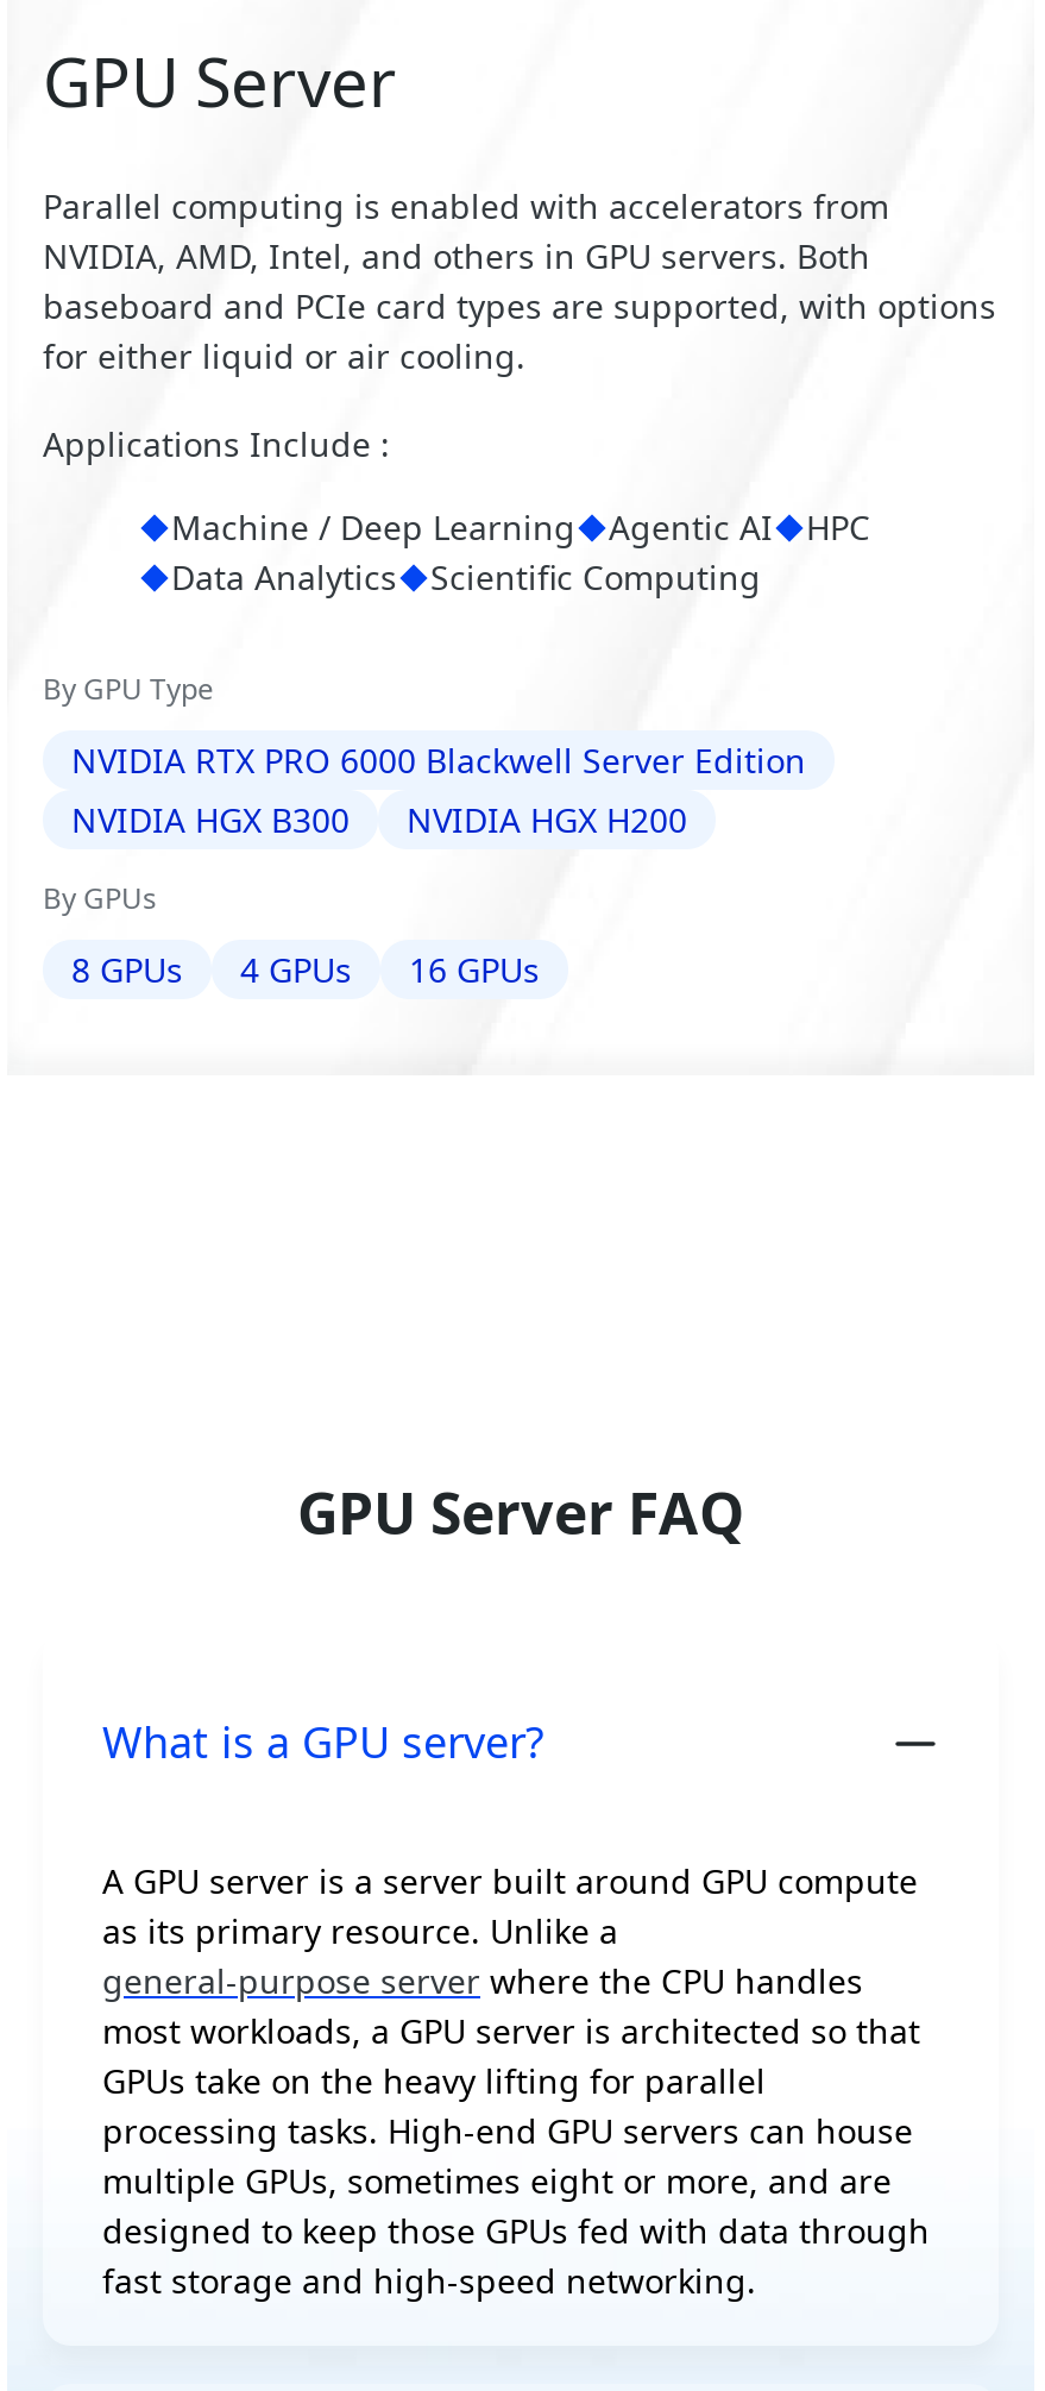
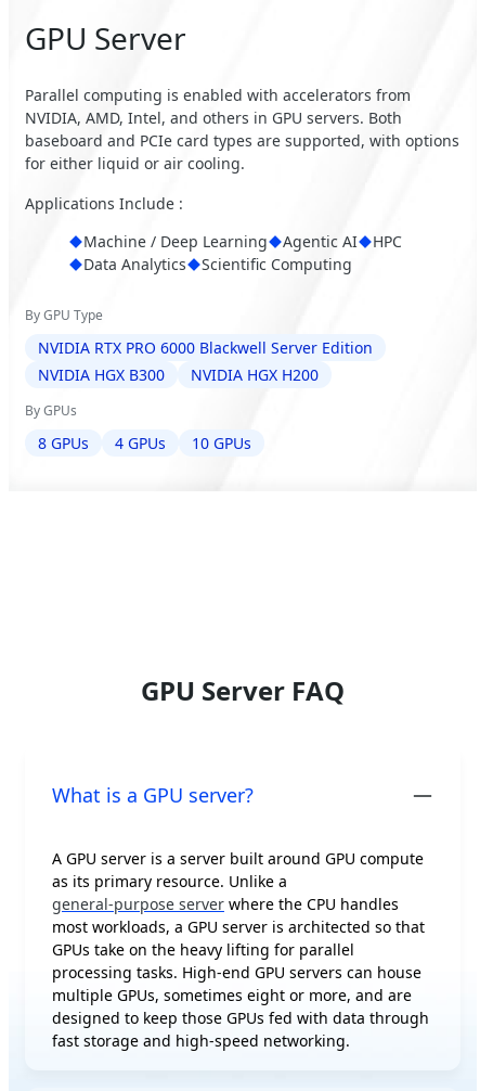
- 8 GPUs 4 GPUs 16 GPUs
+ 8 GPUs 4 GPUs 10 GPUs
